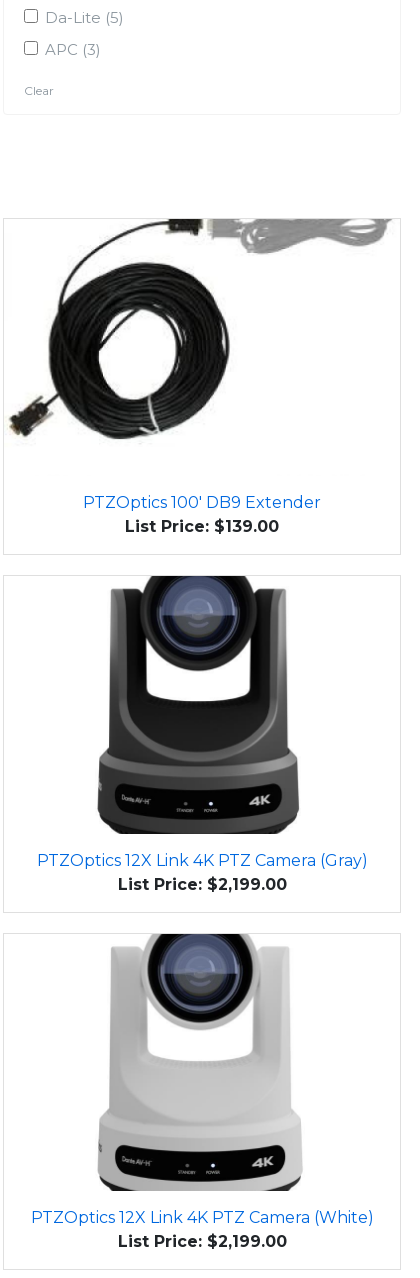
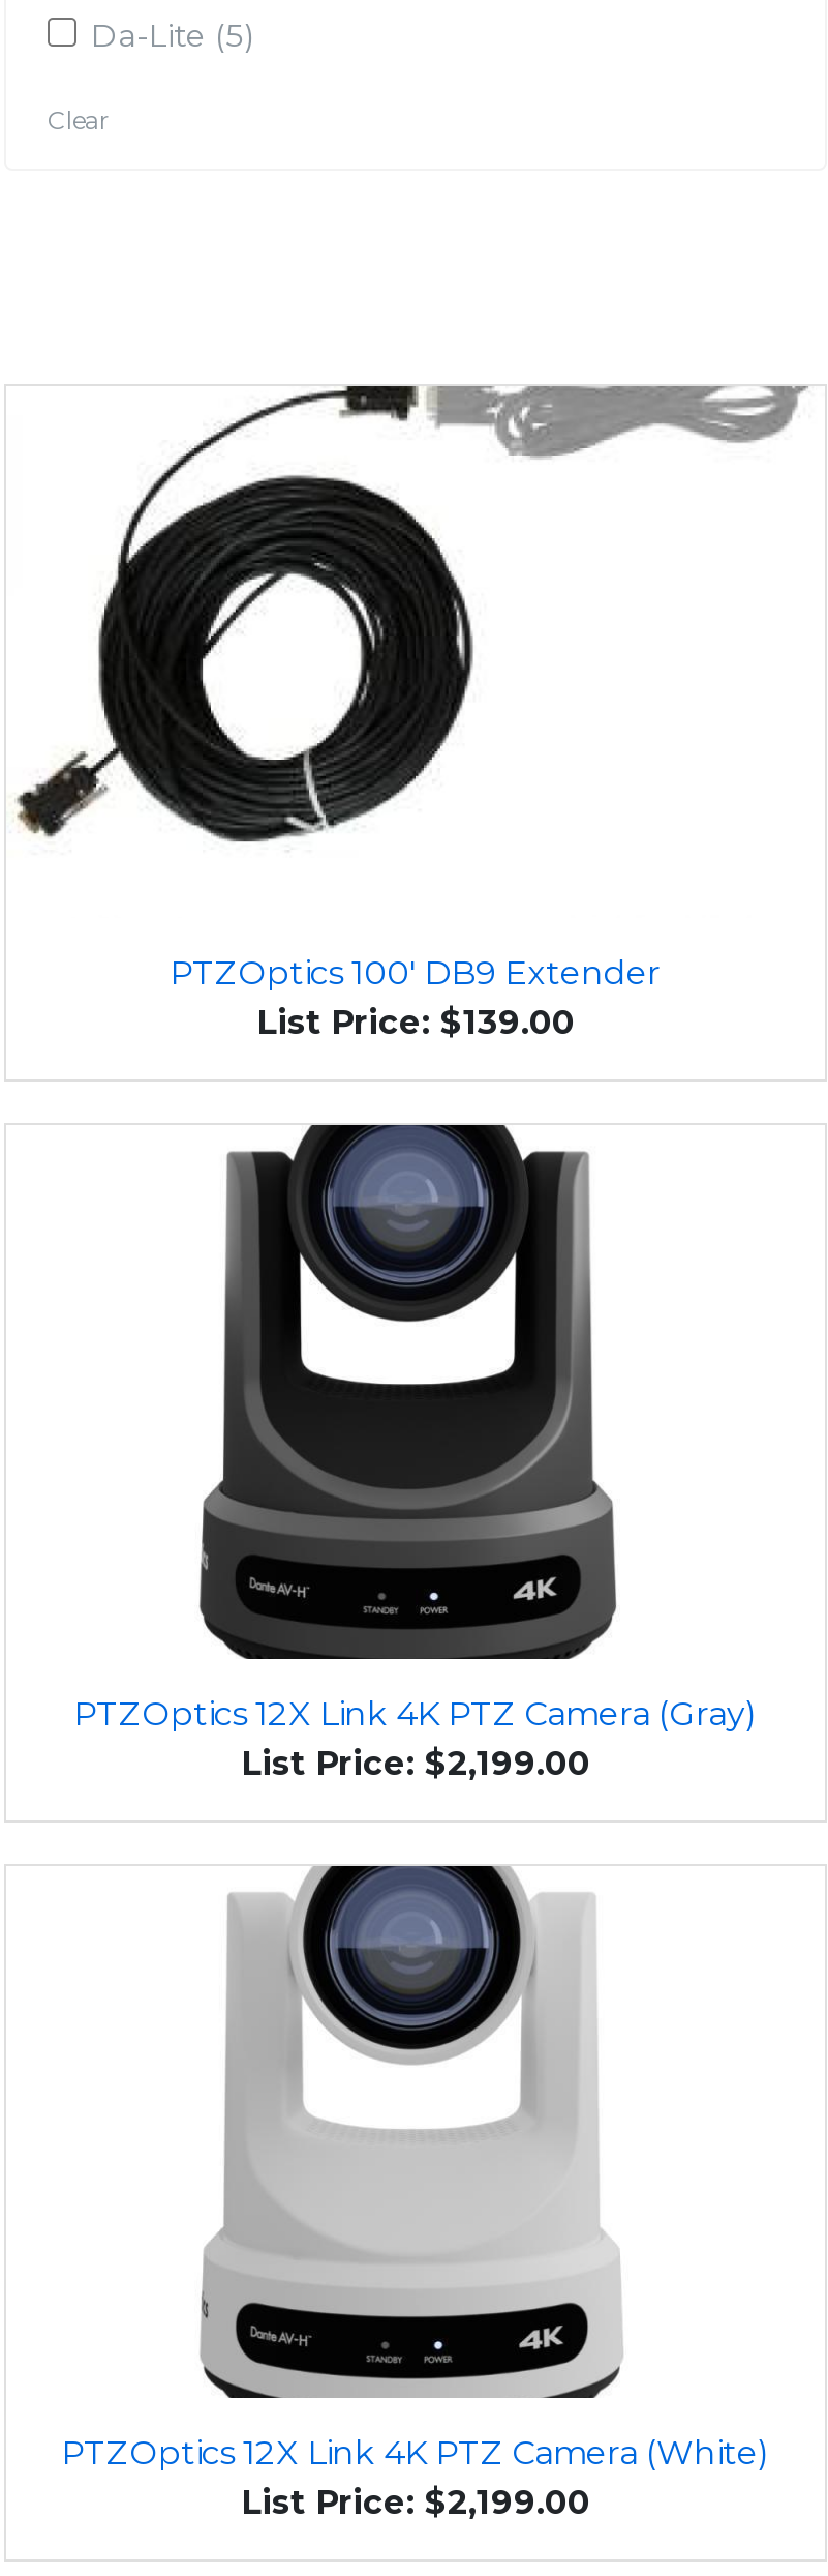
- APC (3)
